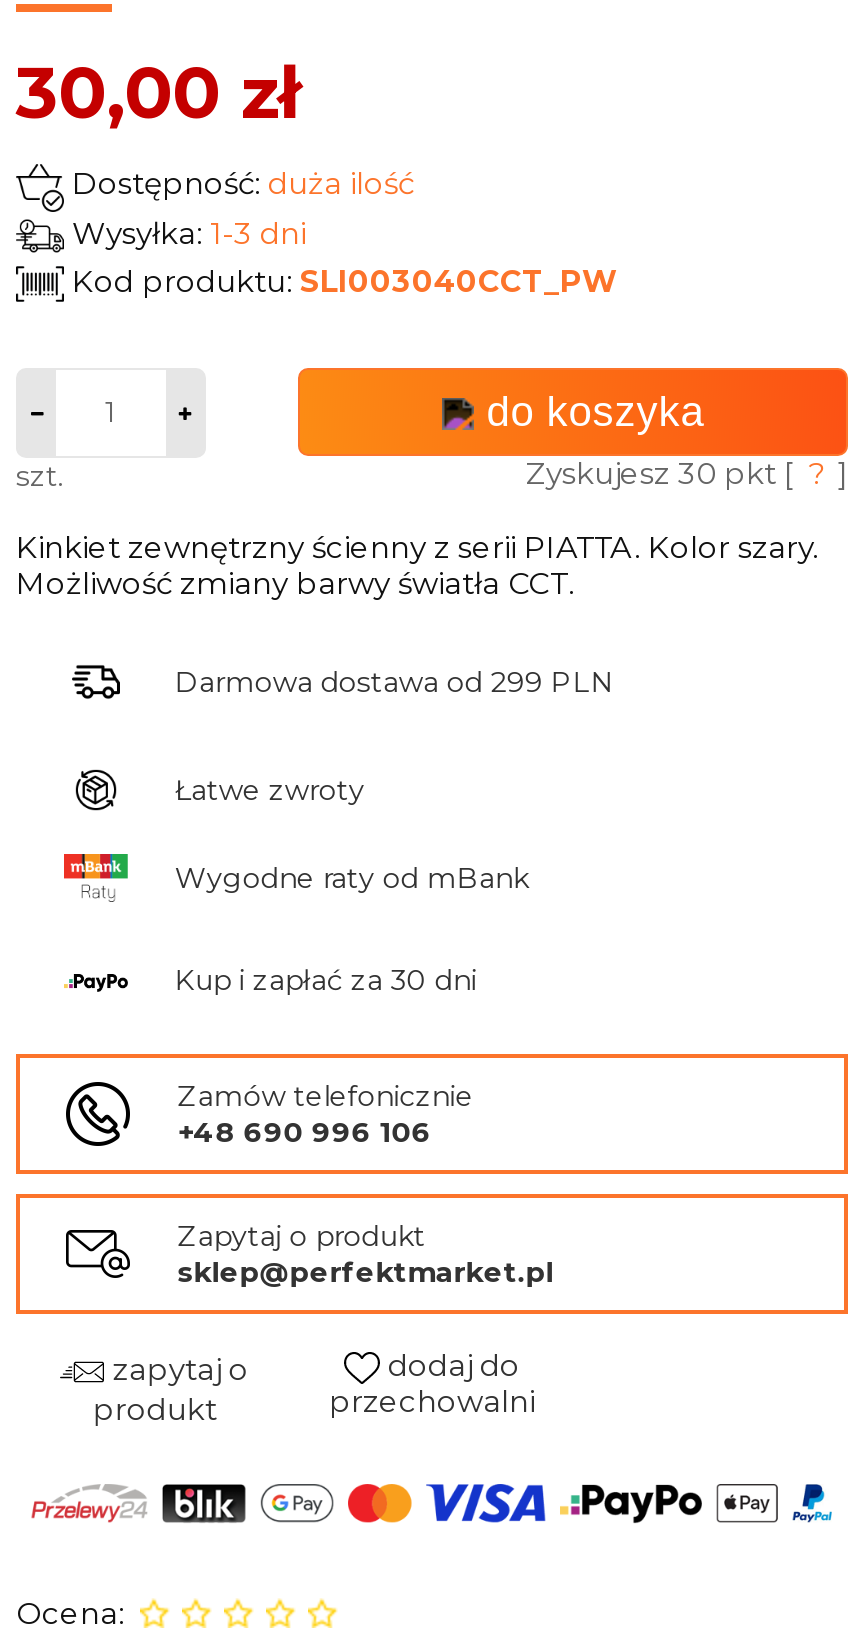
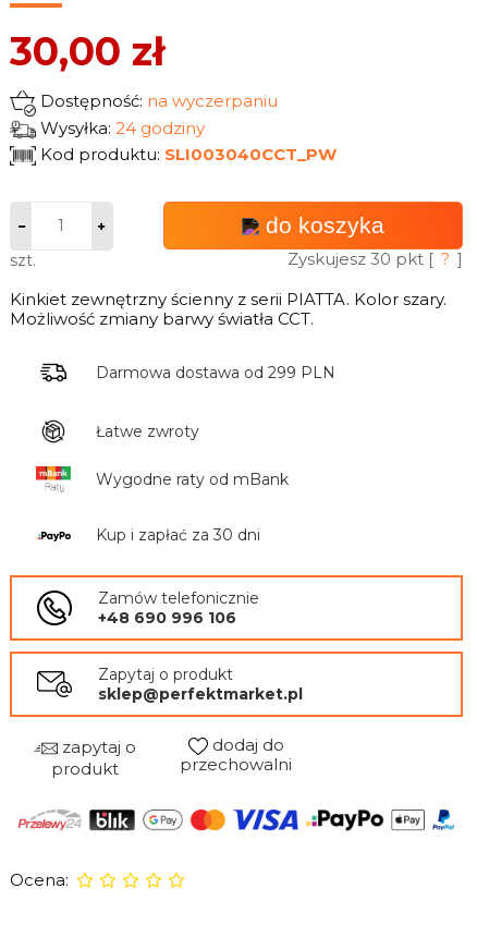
- Dostępność: duża ilość
+ Dostępność: na wyczerpaniu

- Wysyłka: 1-3 dni
+ Wysyłka: 24 godziny
